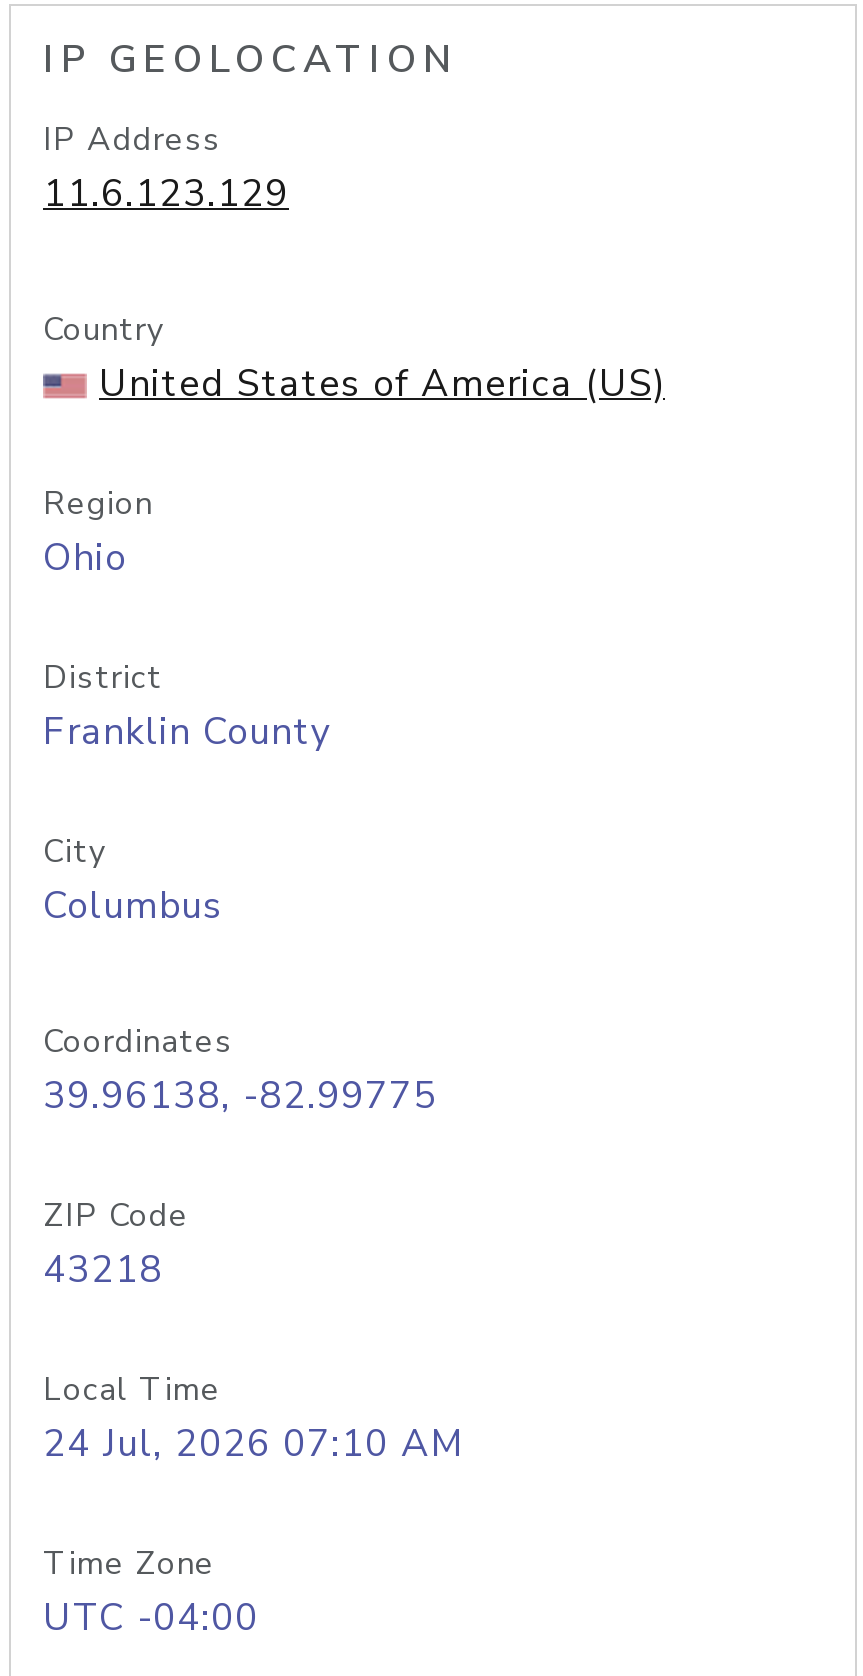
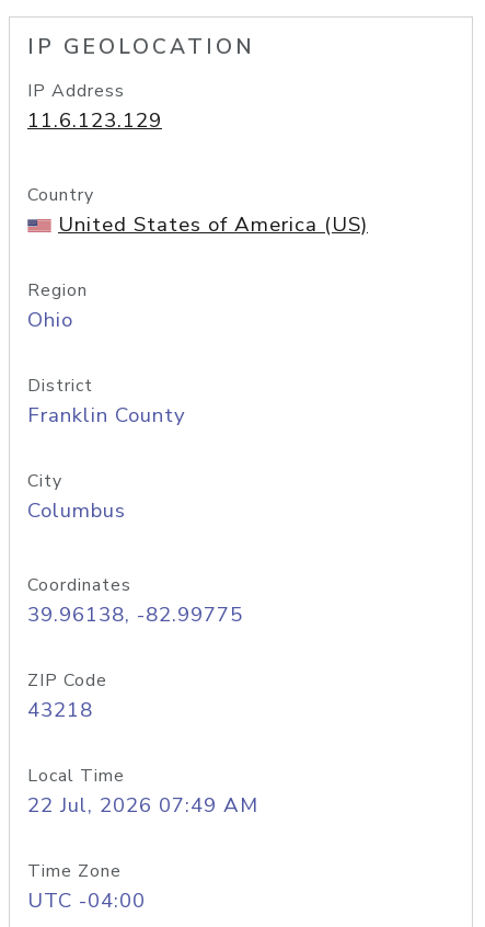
- 24 Jul, 2026 07:10 AM
+ 22 Jul, 2026 07:49 AM
